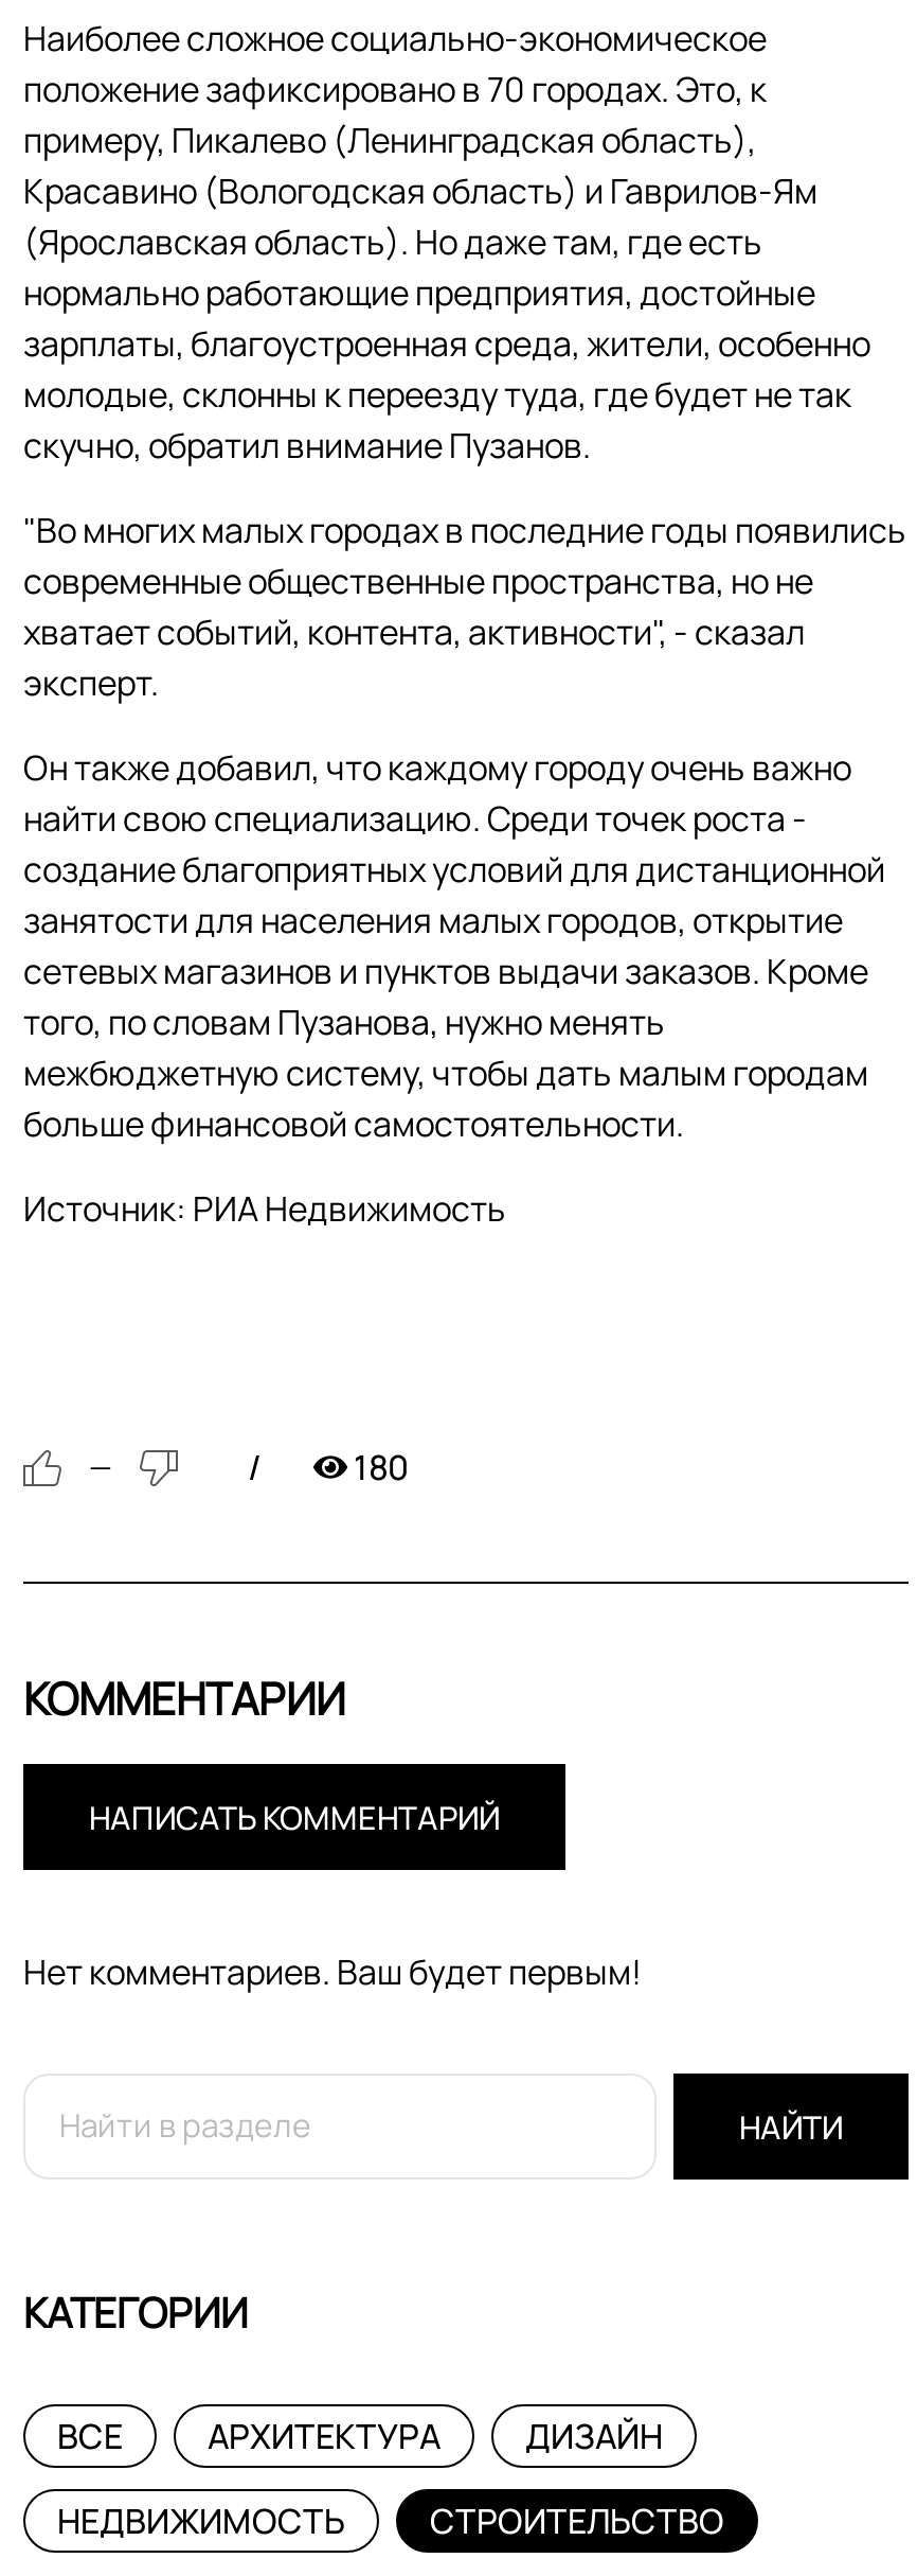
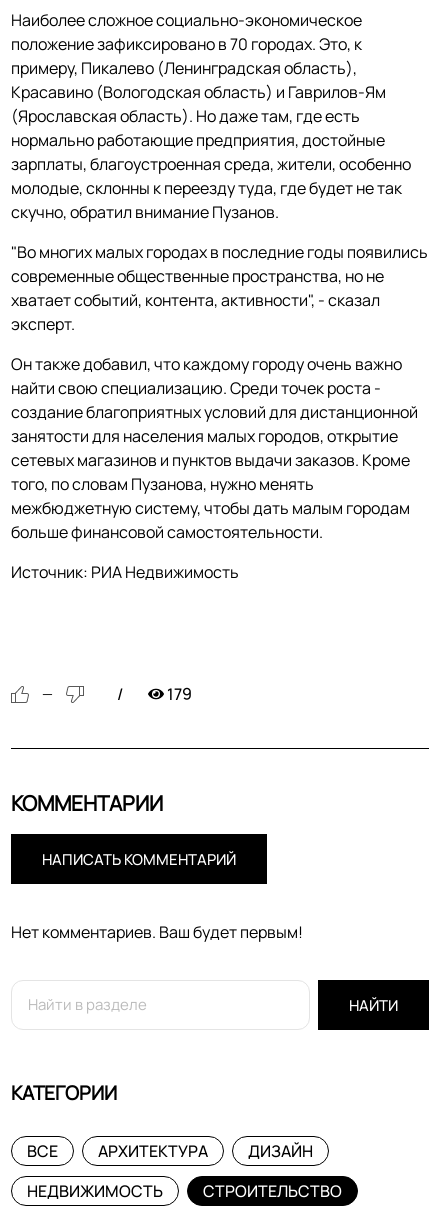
- 180
+ 179
